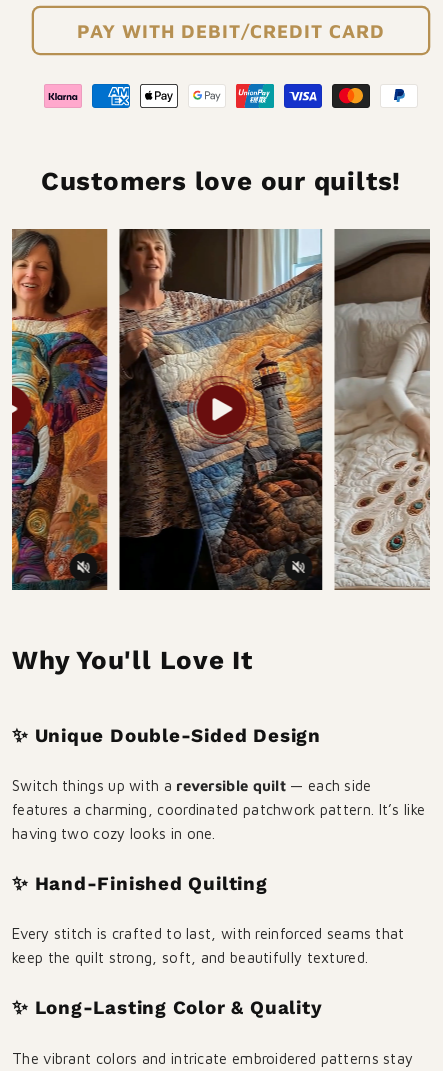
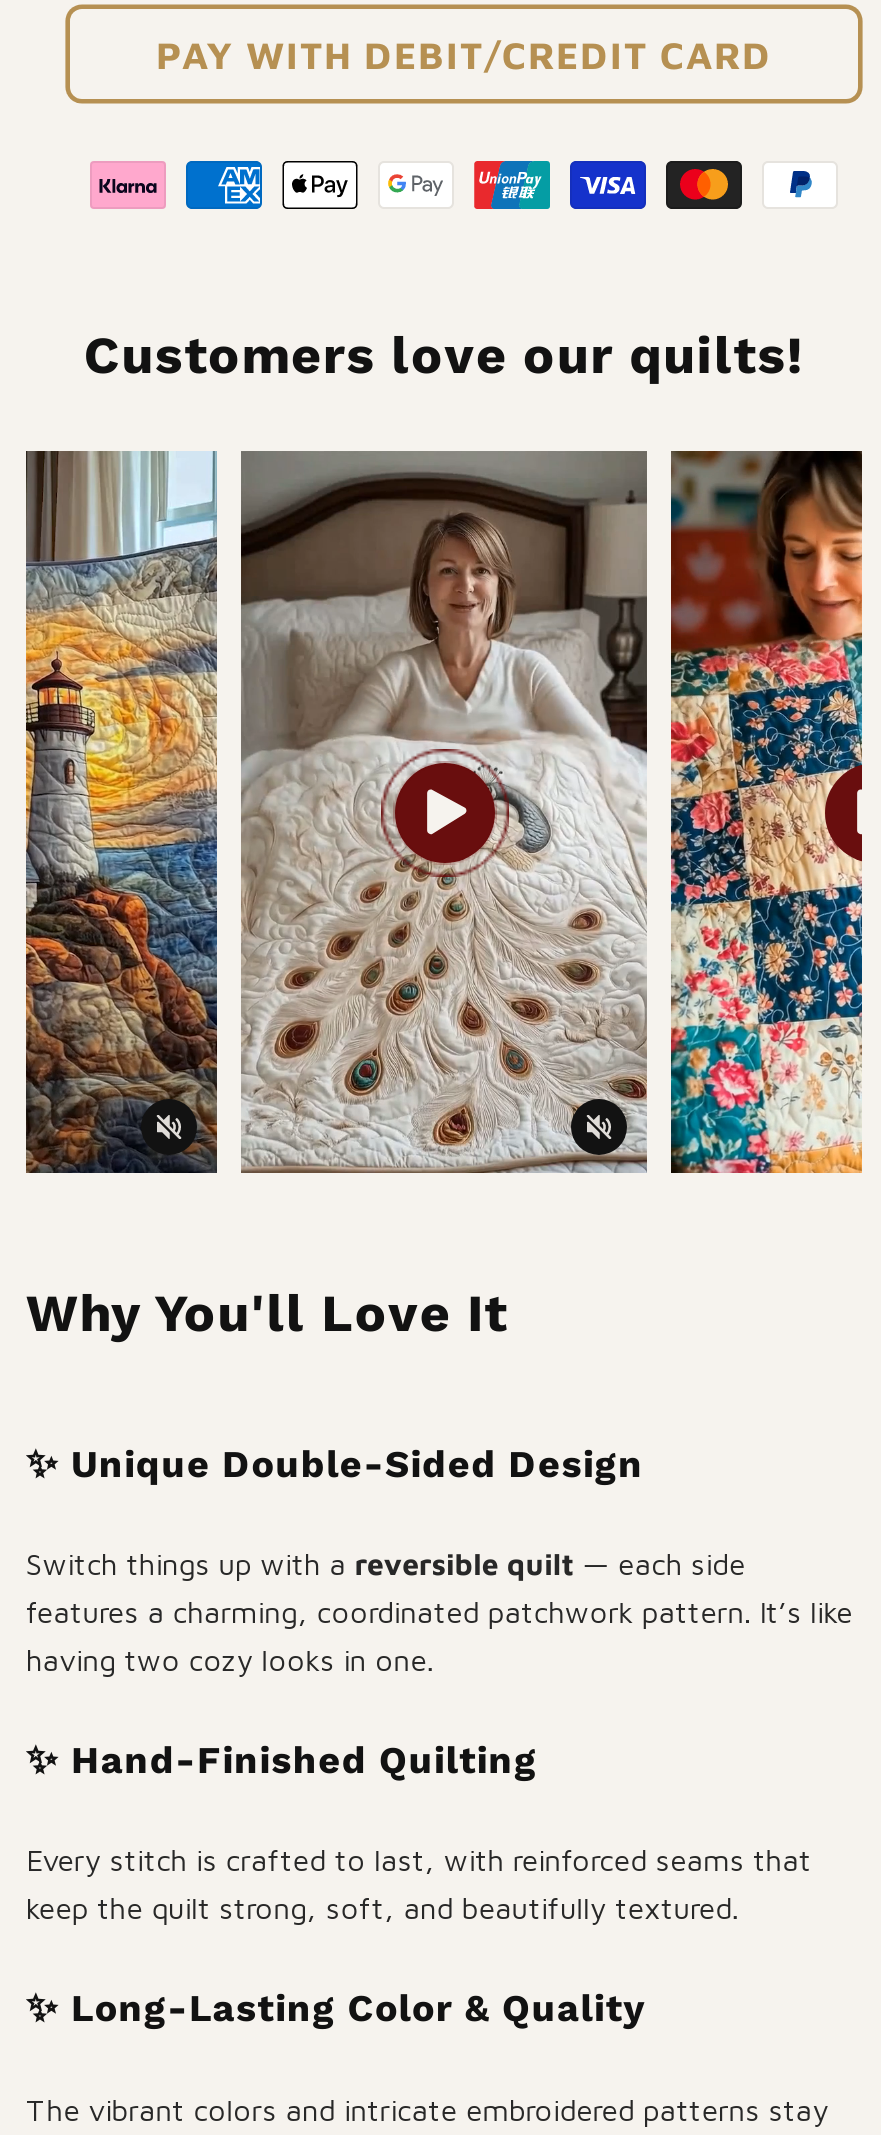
- [image]
+ [image]

- [image]
+ [image]

- [image]
+ [image]
